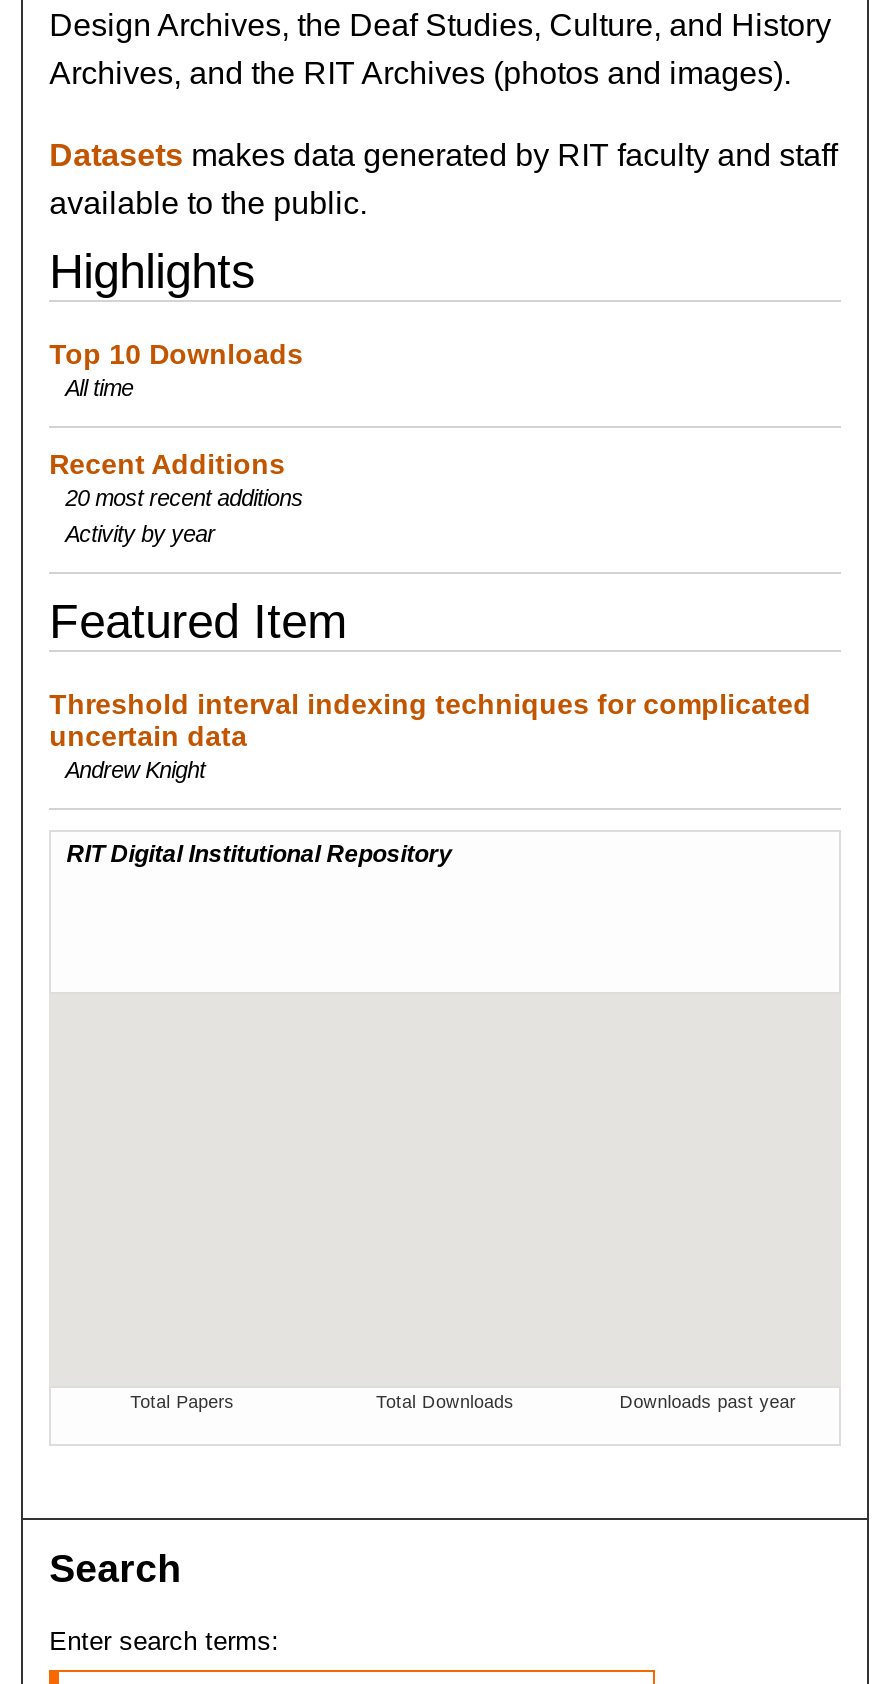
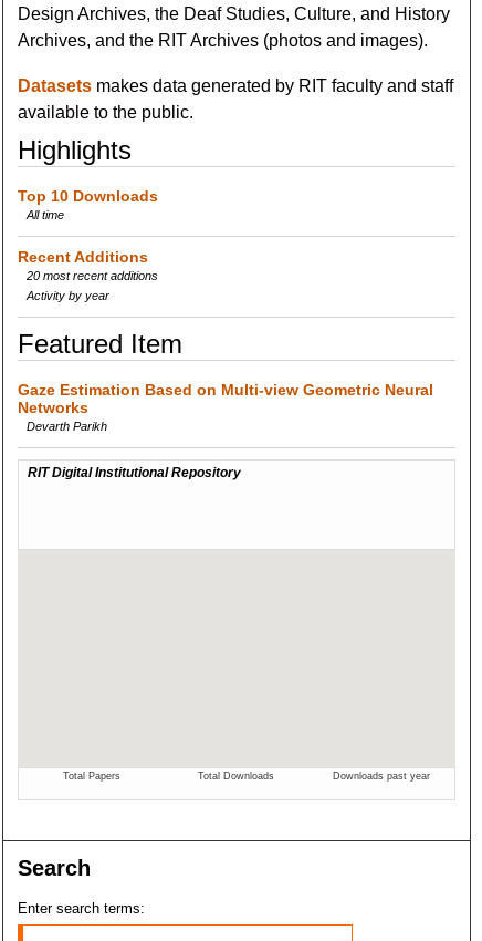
- Threshold interval indexing techniques for complicated
- uncertain data
- Andrew Knight
+ Gaze Estimation Based on Multi-view Geometric Neural
+ Networks
+ Devarth Parikh
